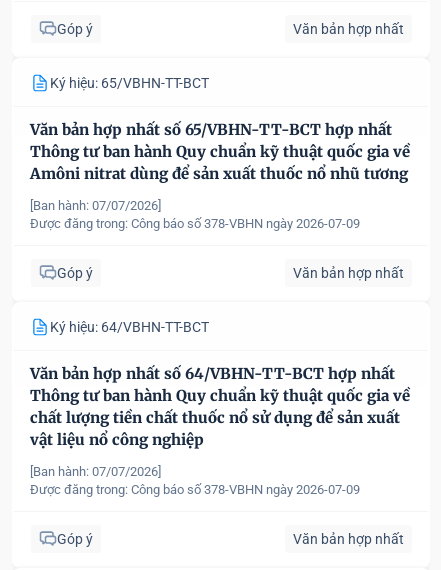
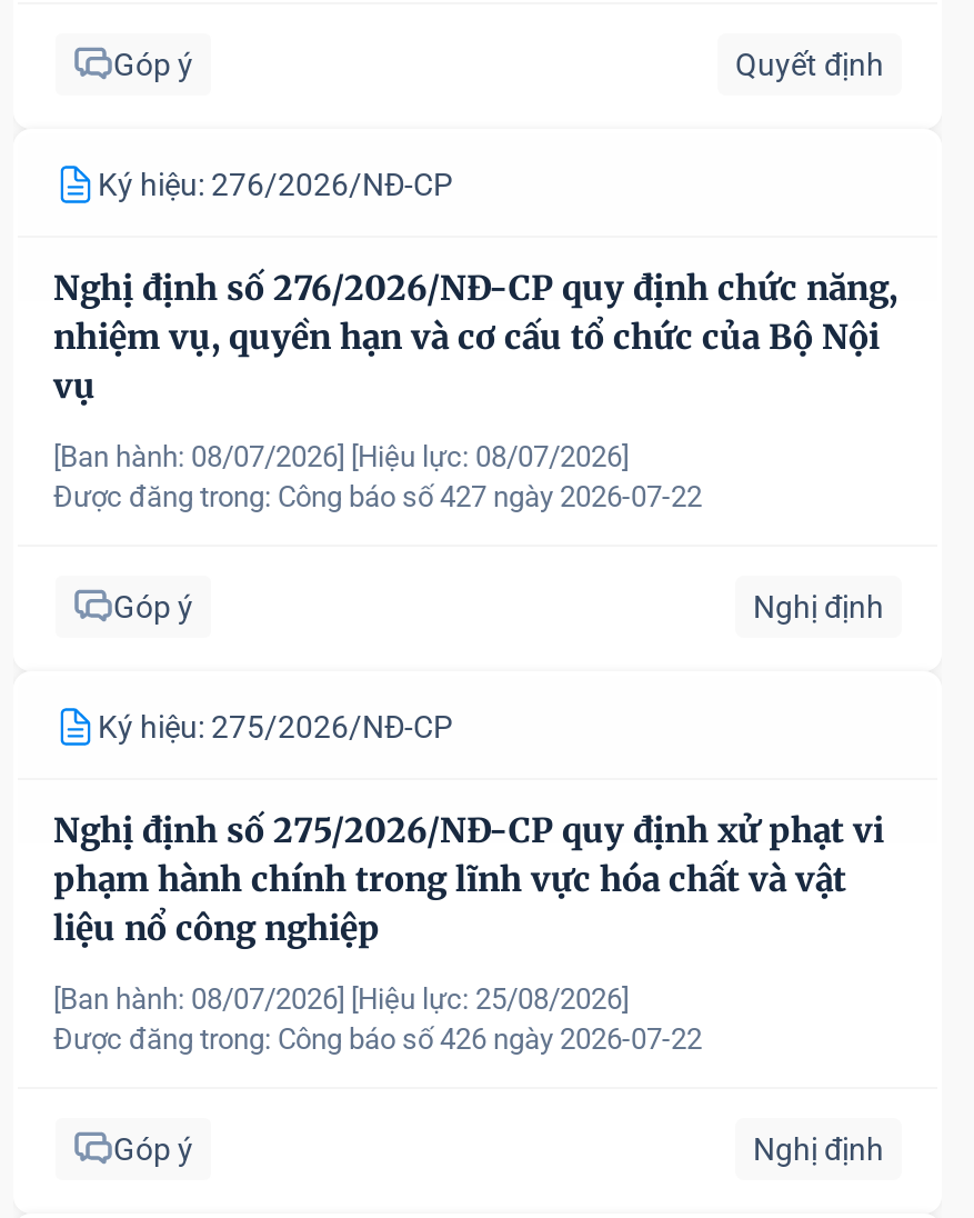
- Văn bản hợp nhất
+ Quyết định

- Ký hiệu: 65/VBHN-TT-BCT
+ Ký hiệu: 276/2026/NĐ-CP

- Văn bản hợp nhất số 65/VBHN-TT-BCT hợp nhất
- Thông tư ban hành Quy chuẩn kỹ thuật quốc gia về
- Amôni nitrat dùng để sản xuất thuốc nổ nhũ tương
+ Nghị định số 276/2026/NĐ-CP quy định chức năng,
+ nhiệm vụ, quyền hạn và cơ cấu tổ chức của Bộ Nội
+ vụ

- [Ban hành: 07/07/2026]
- Được đăng trong: Công báo số 378-VBHN ngày 2026-07-09
+ [Ban hành: 08/07/2026] [Hiệu lực: 08/07/2026]
+ Được đăng trong: Công báo số 427 ngày 2026-07-22

- Văn bản hợp nhất
+ Nghị định

- Ký hiệu: 64/VBHN-TT-BCT
+ Ký hiệu: 275/2026/NĐ-CP

- Văn bản hợp nhất số 64/VBHN-TT-BCT hợp nhất
- Thông tư ban hành Quy chuẩn kỹ thuật quốc gia về
- chất lượng tiền chất thuốc nổ sử dụng để sản xuất
- vật liệu nổ công nghiệp
+ Nghị định số 275/2026/NĐ-CP quy định xử phạt vi
+ phạm hành chính trong lĩnh vực hóa chất và vật
+ liệu nổ công nghiệp

- [Ban hành: 07/07/2026]
- Được đăng trong: Công báo số 378-VBHN ngày 2026-07-09
+ [Ban hành: 08/07/2026] [Hiệu lực: 25/08/2026]
+ Được đăng trong: Công báo số 426 ngày 2026-07-22

- Văn bản hợp nhất
+ Nghị định
